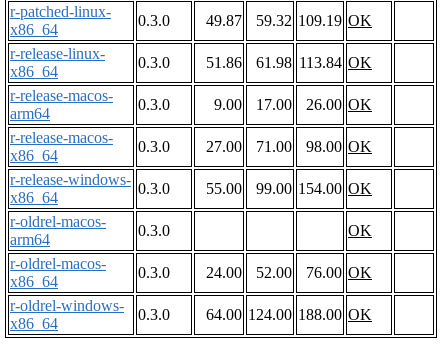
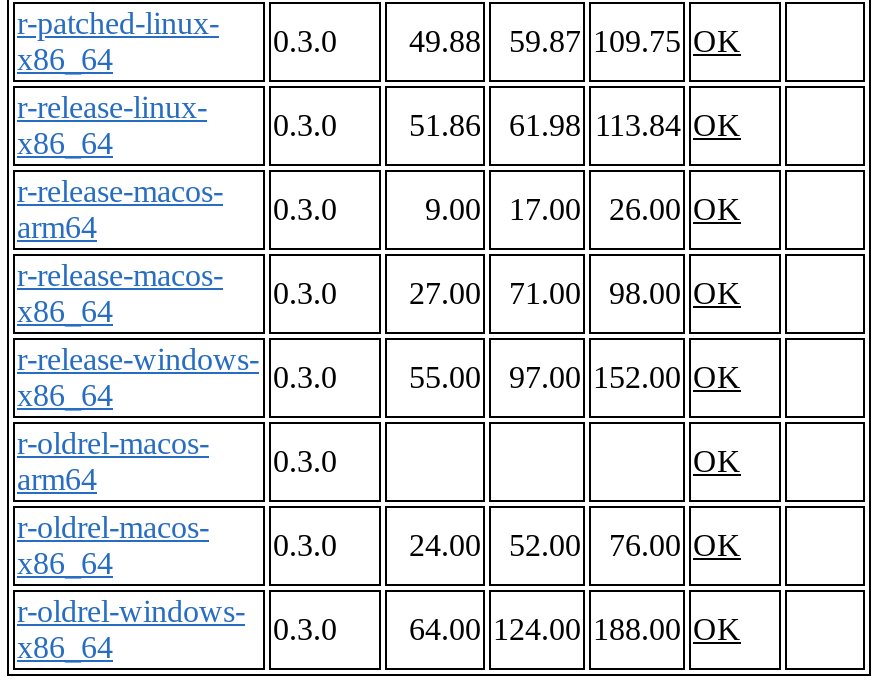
- 49.87
+ 49.88

- 59.32 109.19 OK
+ 59.87 109.75 OK

- 55.00 99.00 154.00 OK
+ 55.00 97.00 152.00 OK
